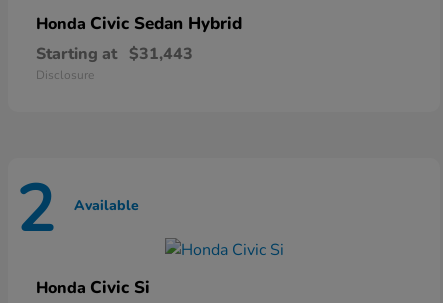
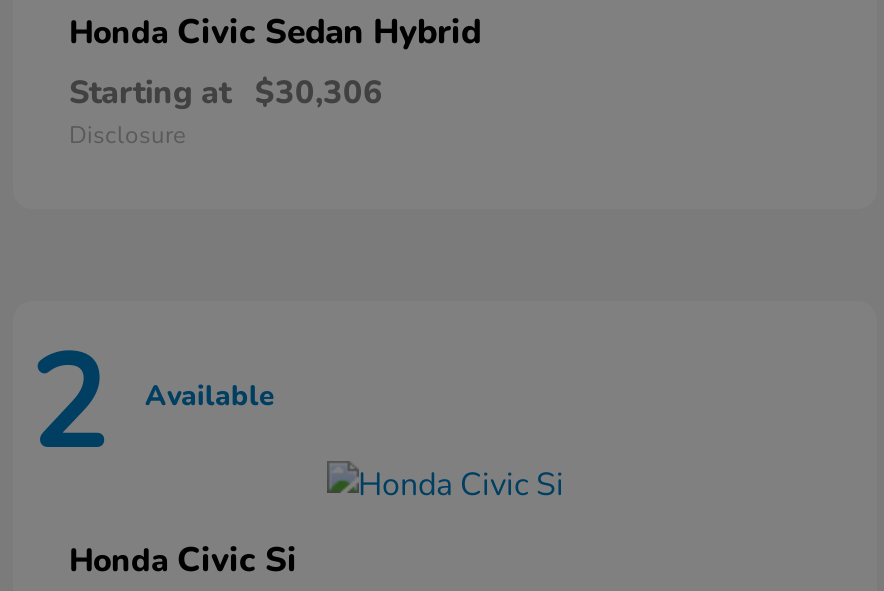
- Starting at $31,443
+ Starting at $30,306
